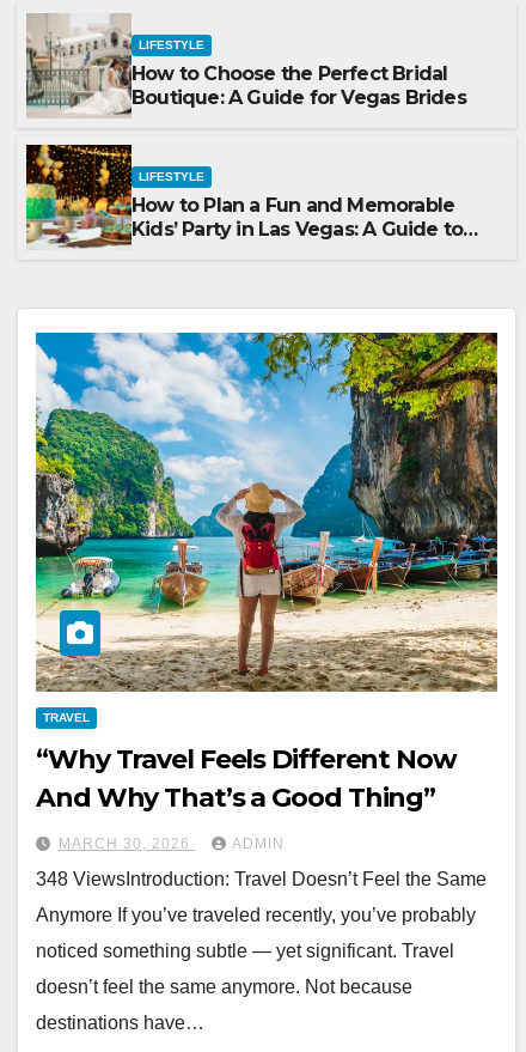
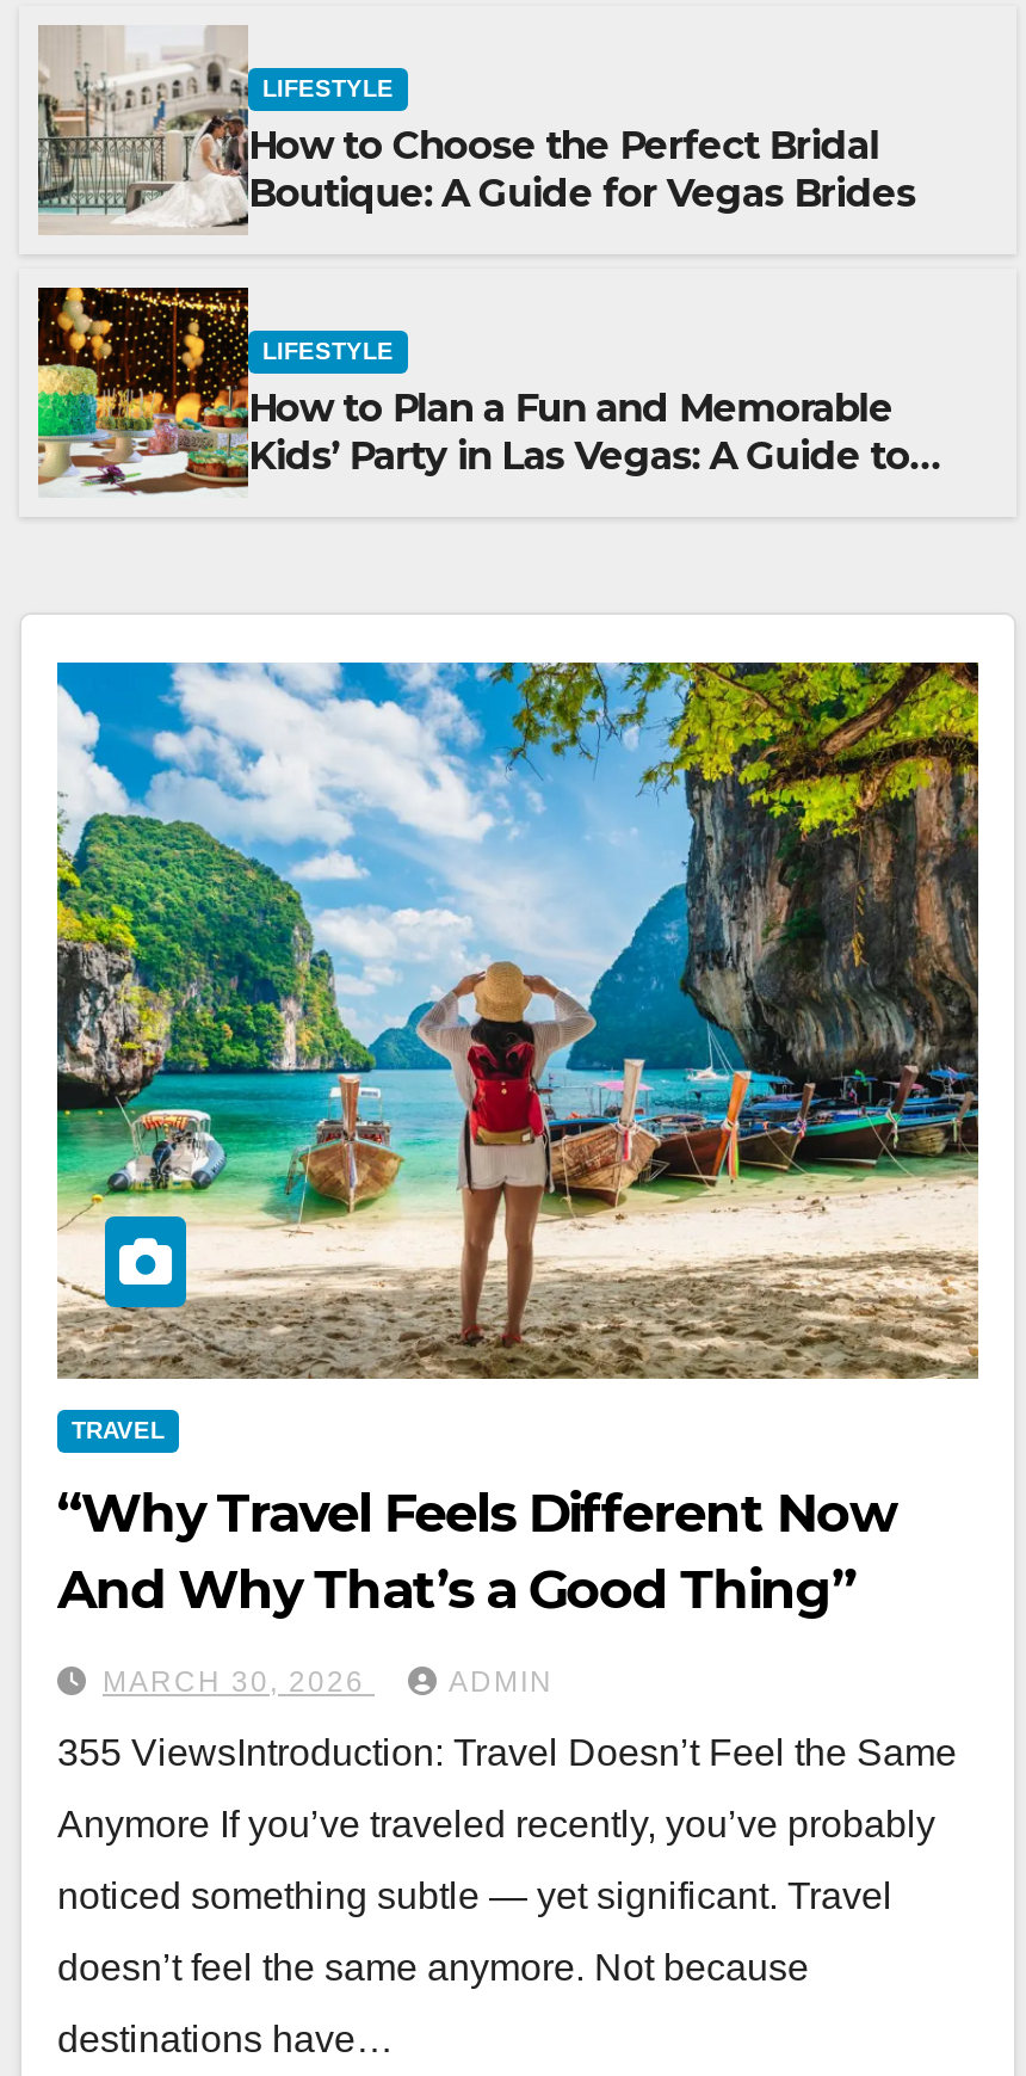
- 348 ViewsIntroduction: Travel Doesn’t Feel the Same
+ 355 ViewsIntroduction: Travel Doesn’t Feel the Same
